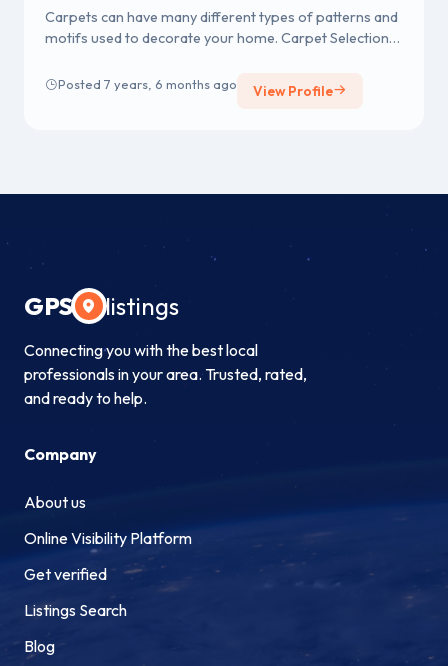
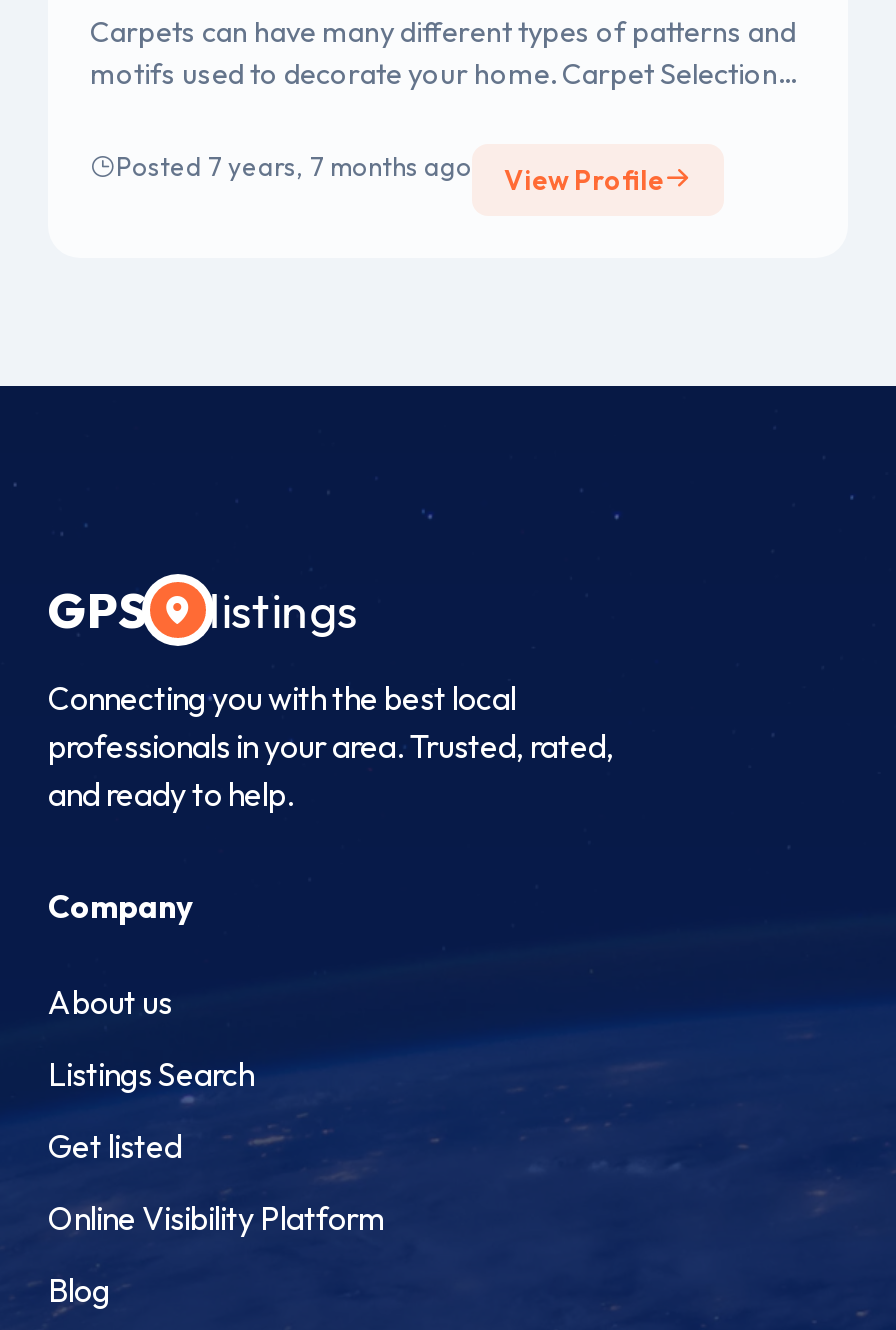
- Posted 7 years, 6 months ago
+ Posted 7 years, 7 months ago

+ Get listed

moved down: Online Visibility Platform

- Get verified

moved up: Listings Search
